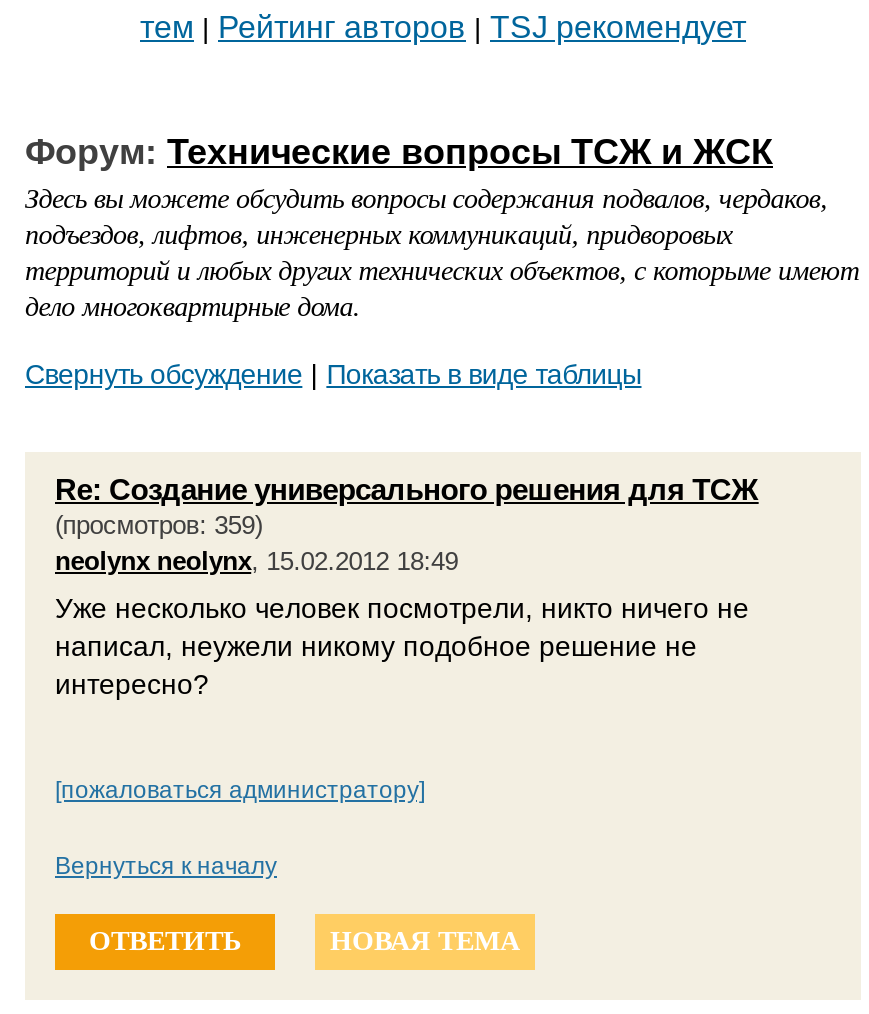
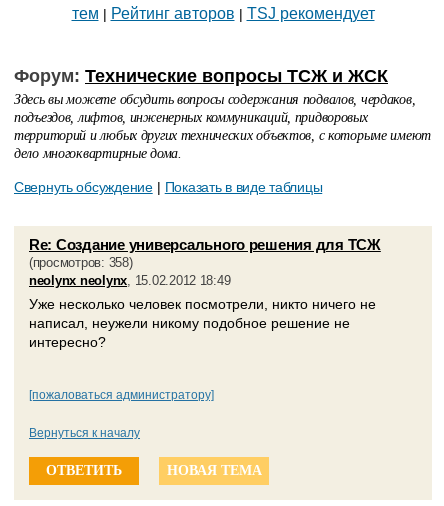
- (просмотров: 359)
+ (просмотров: 358)
